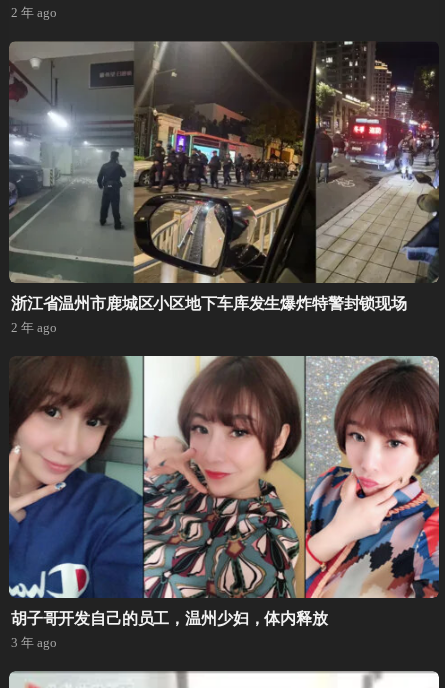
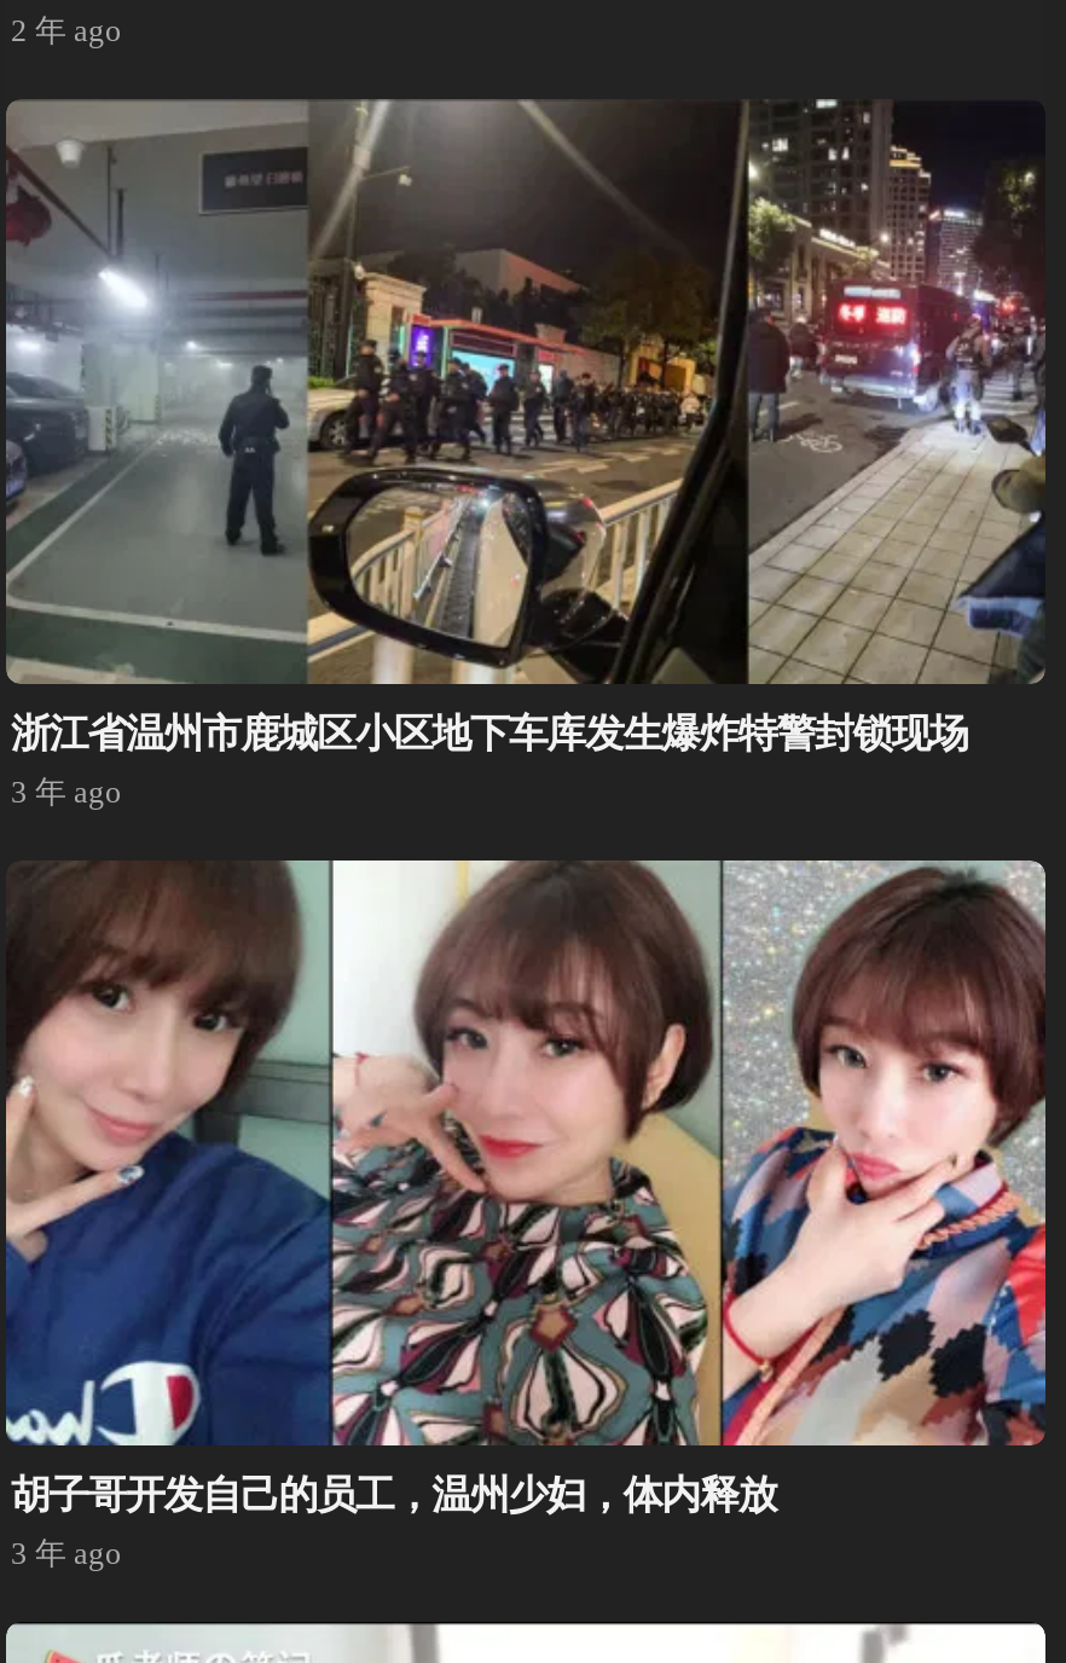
- 2 年 ago
+ 3 年 ago
